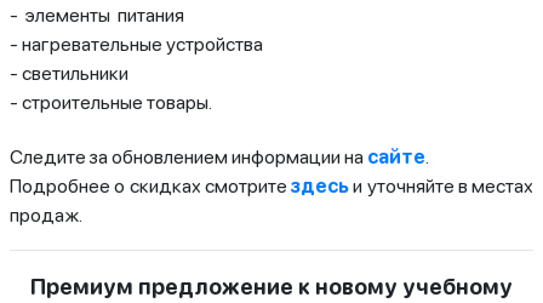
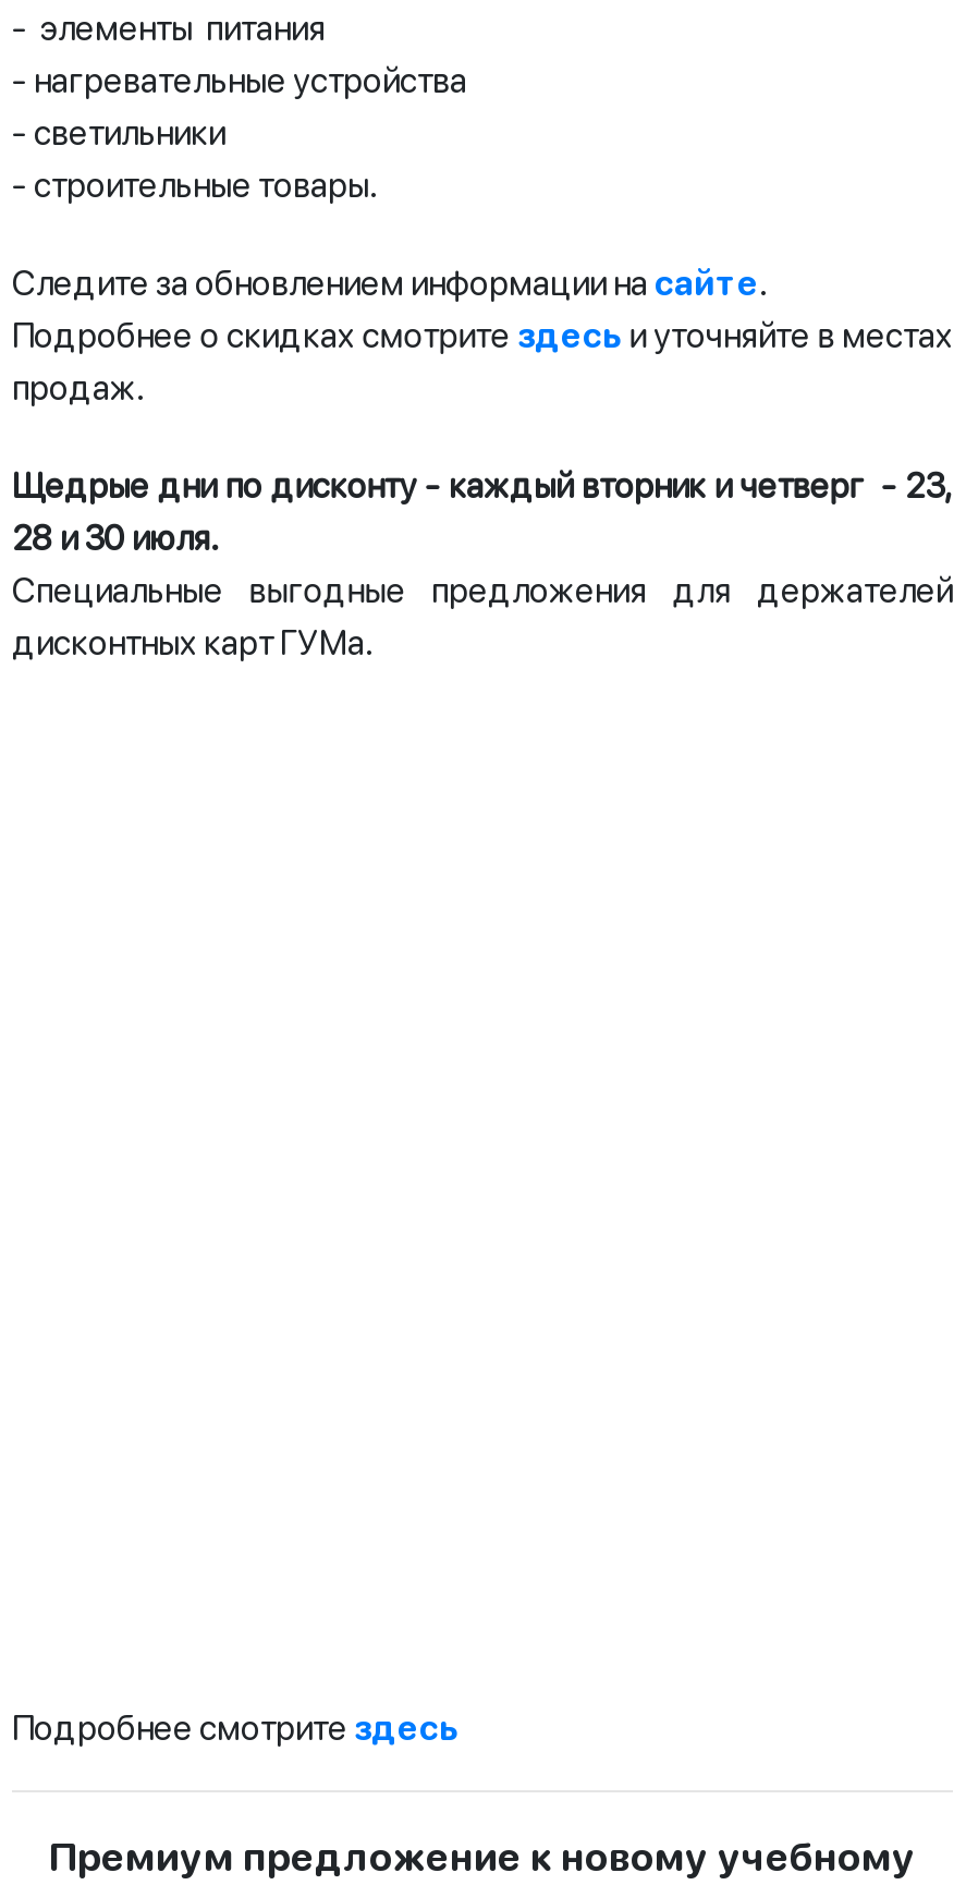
+ Щедрые дни по дисконту - каждый вторник и четверг - 23,
+ 28 и 30 июля.
+ Специальные выгодные предложения для держателей
+ дисконтных карт ГУМа.

+ Подробнее смотрите здесь
